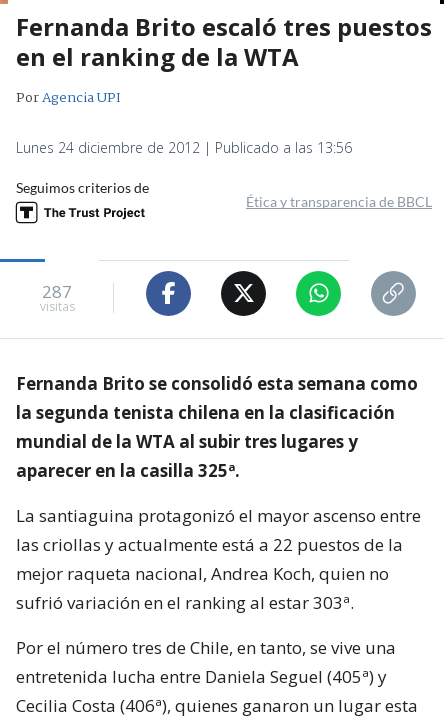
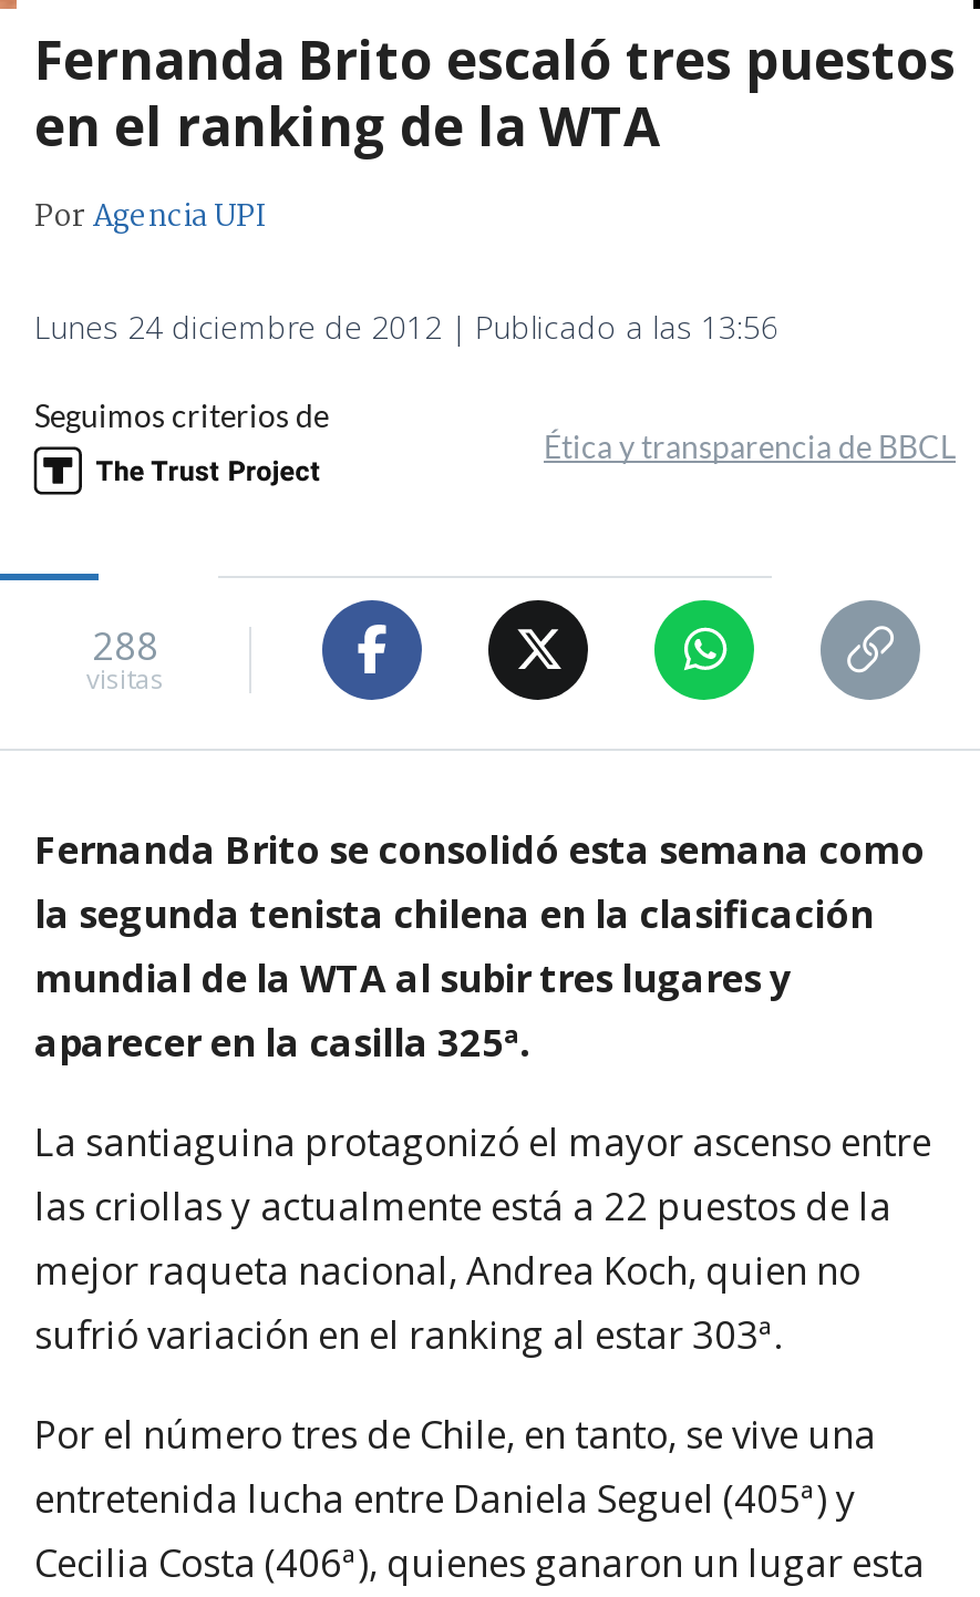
- 287
+ 288
